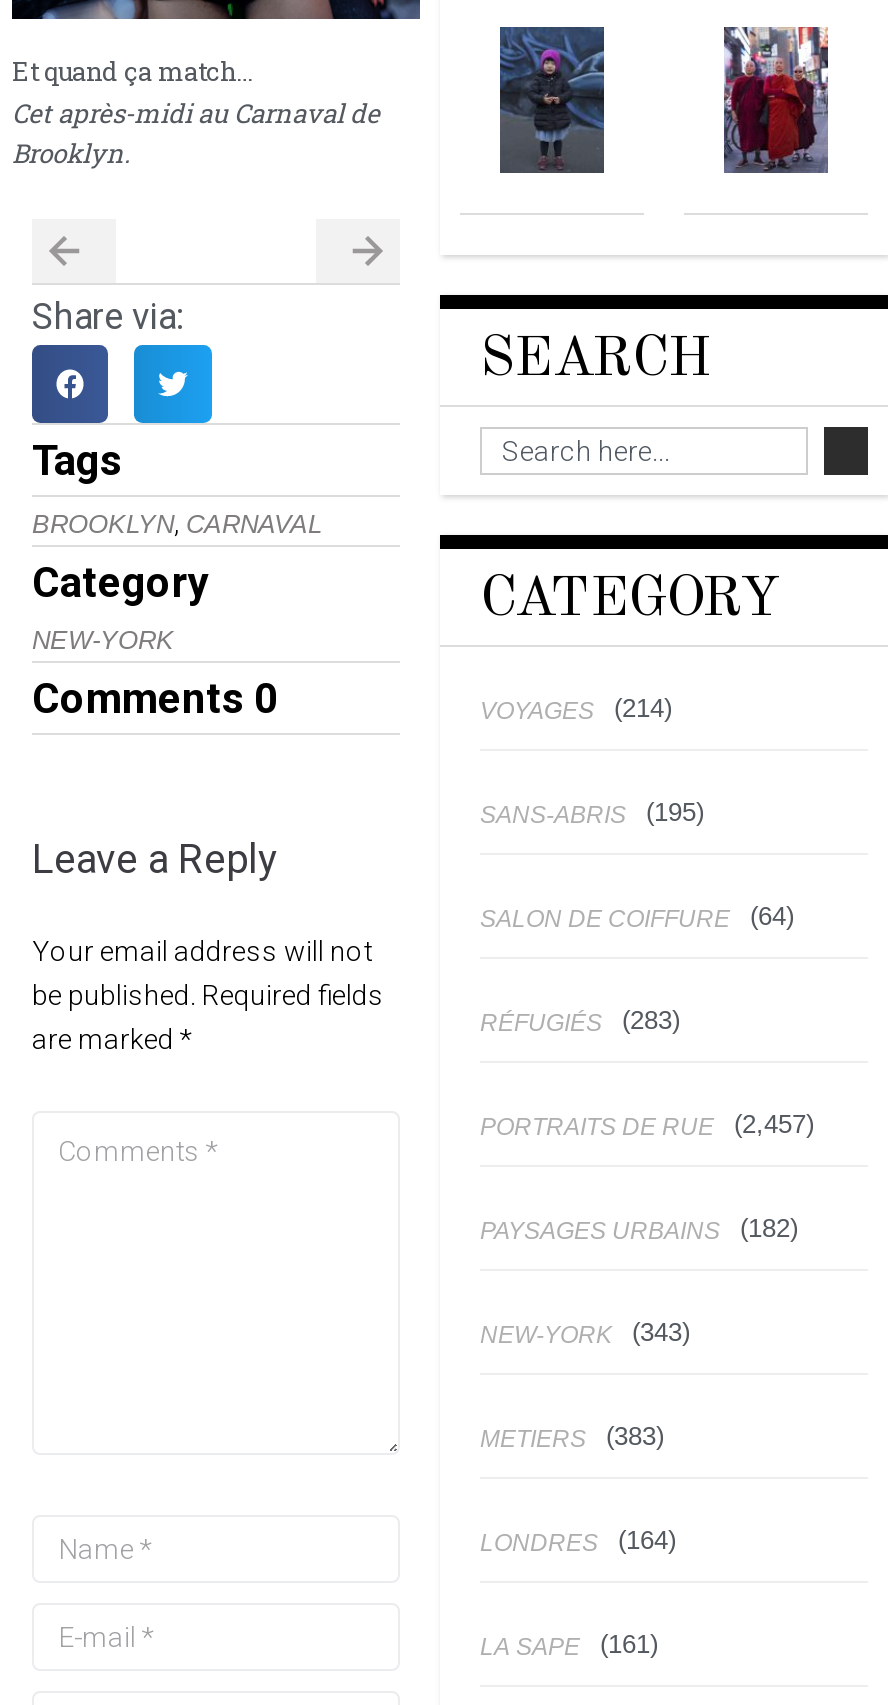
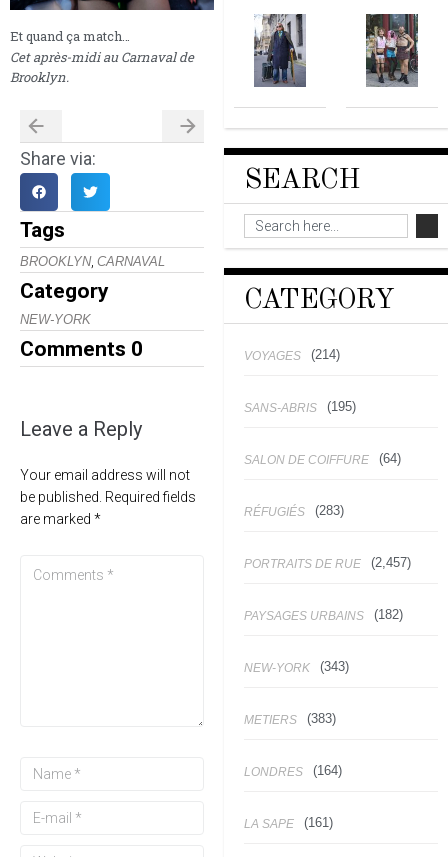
- [image]
+ [image]

- [image]
+ [image]
